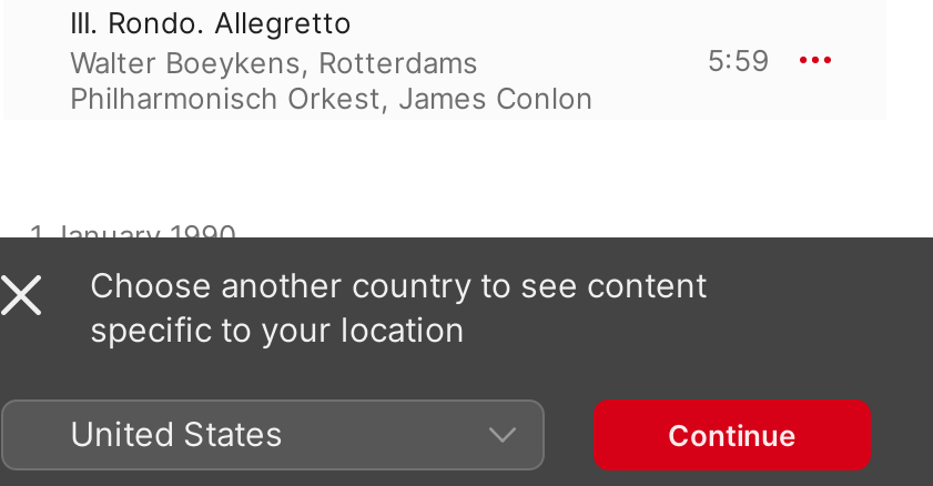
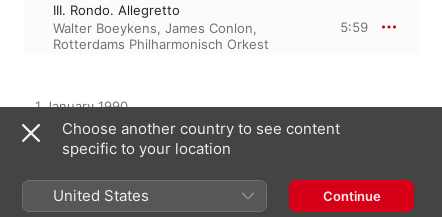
- Walter Boeykens, Rotterdams
- Philharmonisch Orkest, James Conlon
+ Walter Boeykens, James Conlon,
+ Rotterdams Philharmonisch Orkest
